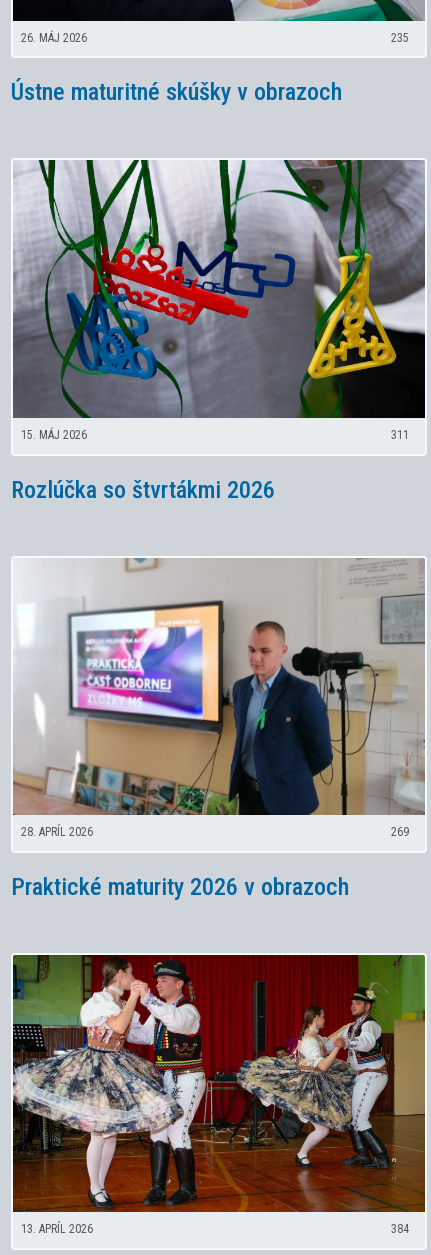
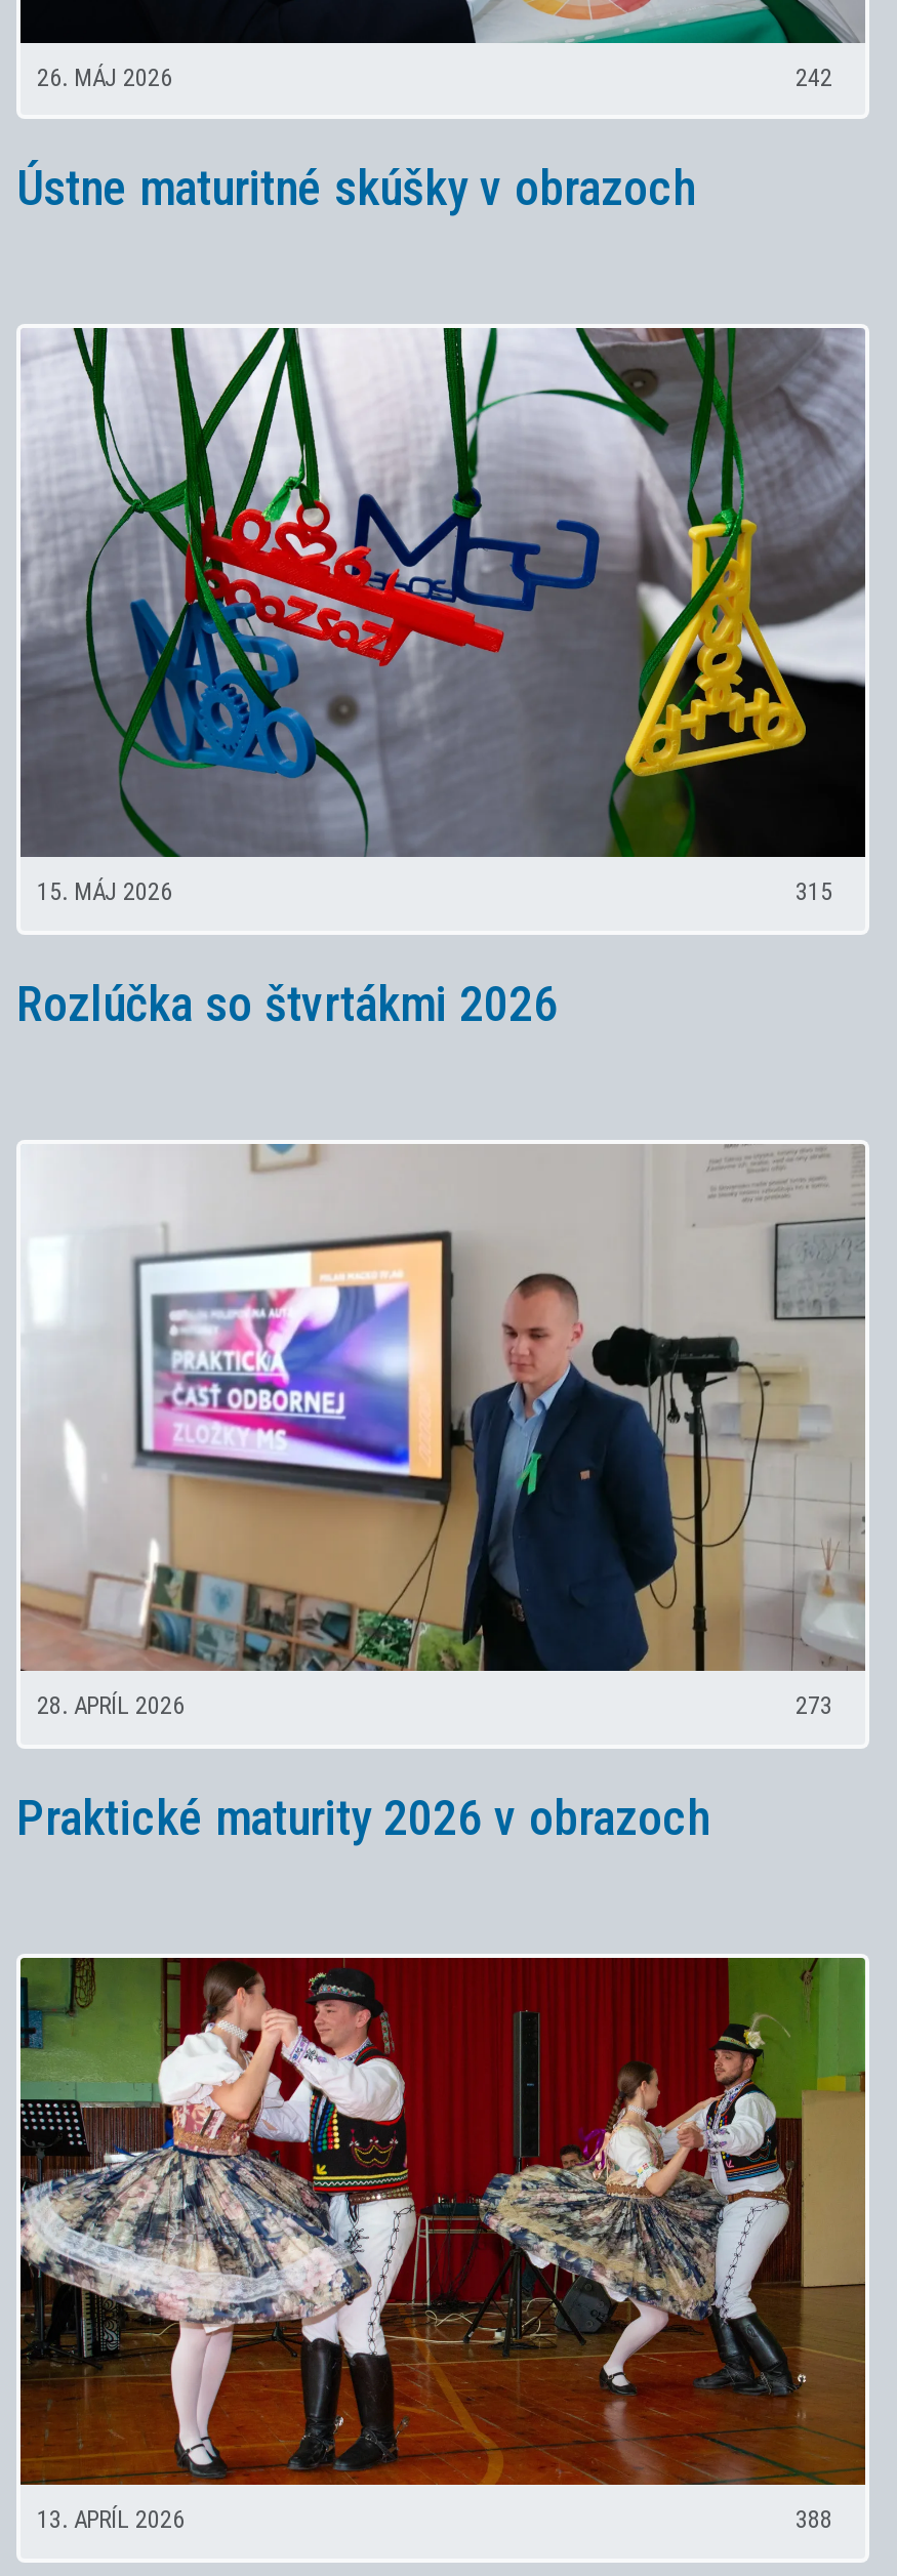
- 235
+ 242

- 311
+ 315

- 269
+ 273

- 384
+ 388
